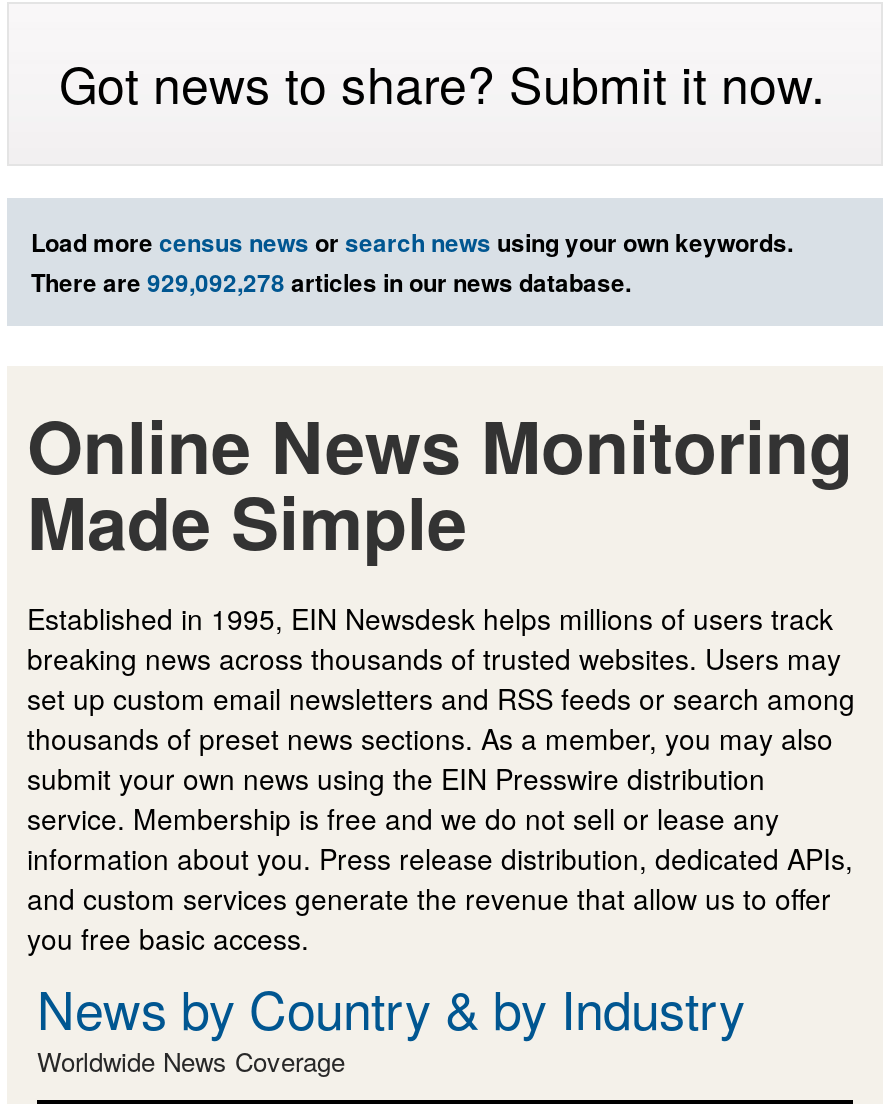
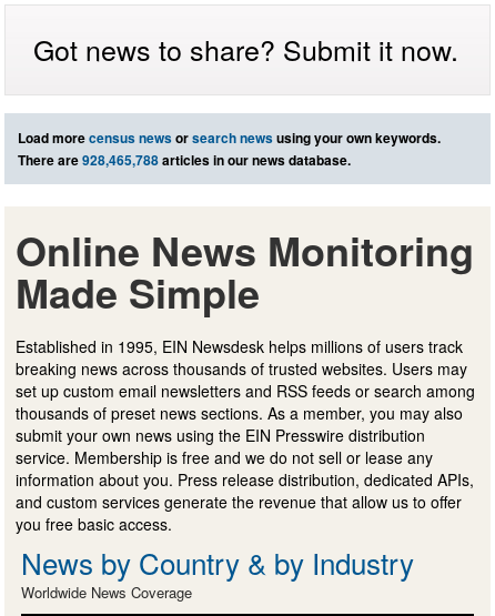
- There are 929,092,278 articles in our news database.
+ There are 928,465,788 articles in our news database.
